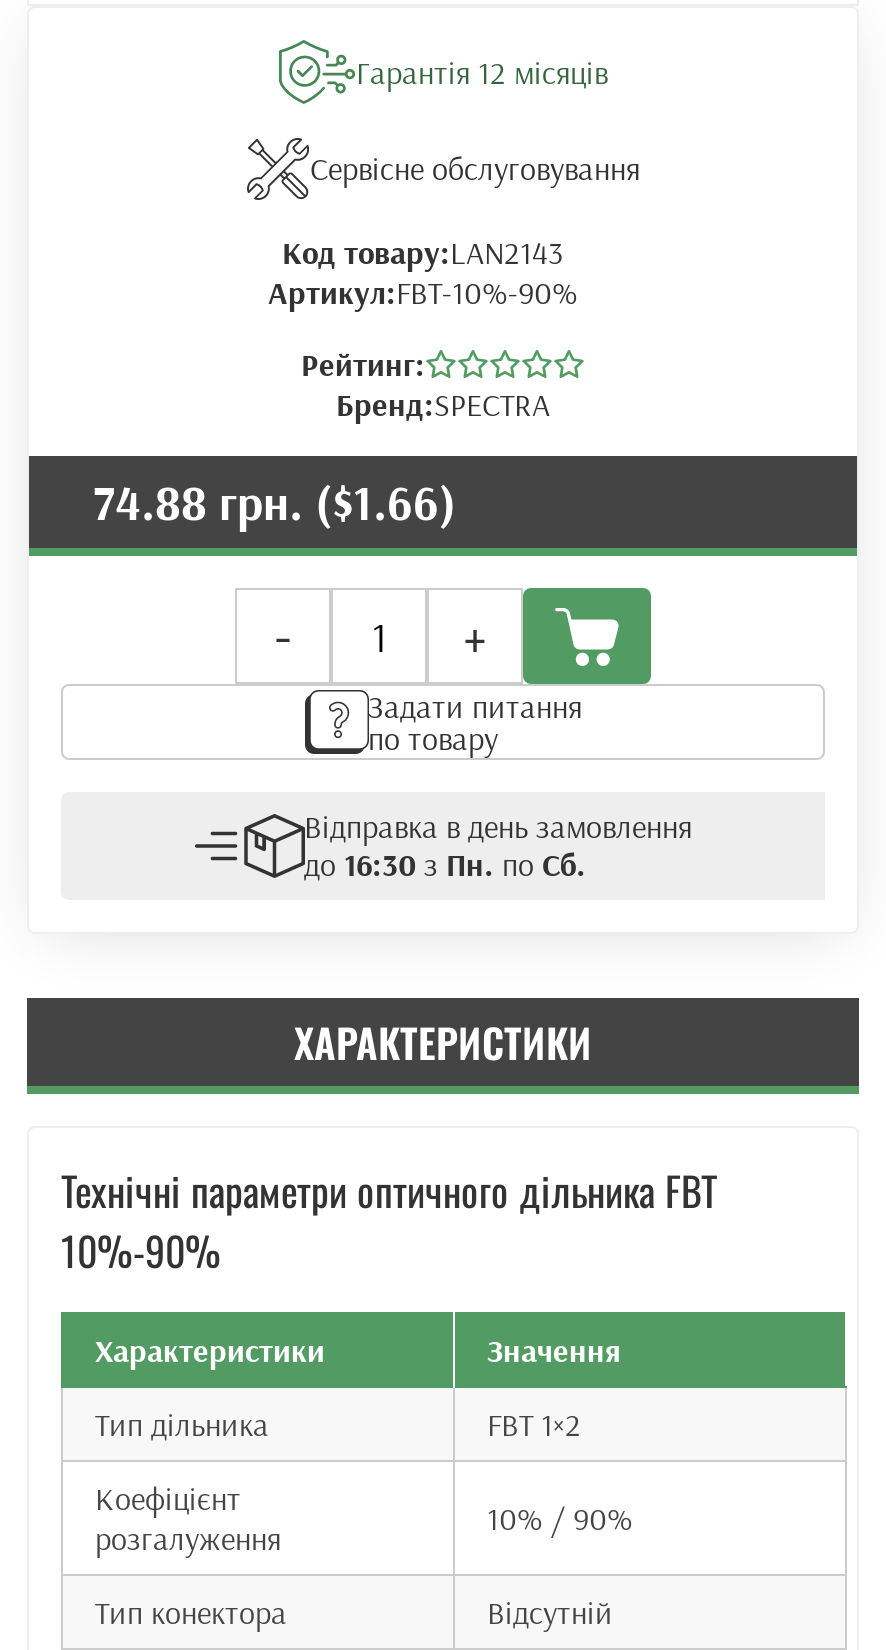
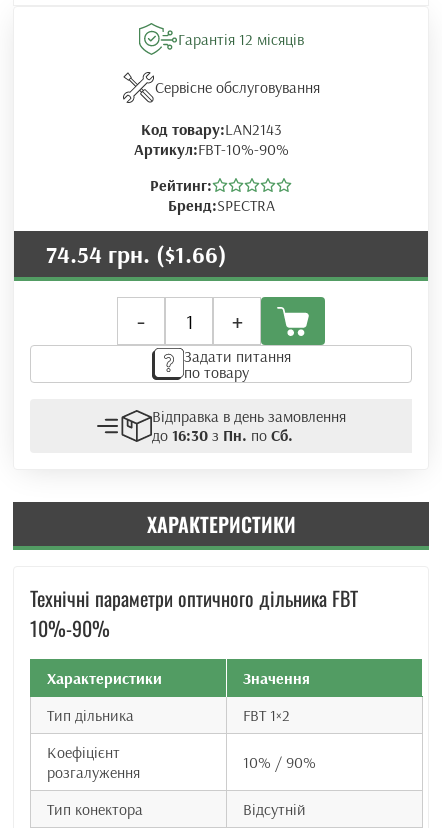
- 74.88 грн. ($1.66)
+ 74.54 грн. ($1.66)
